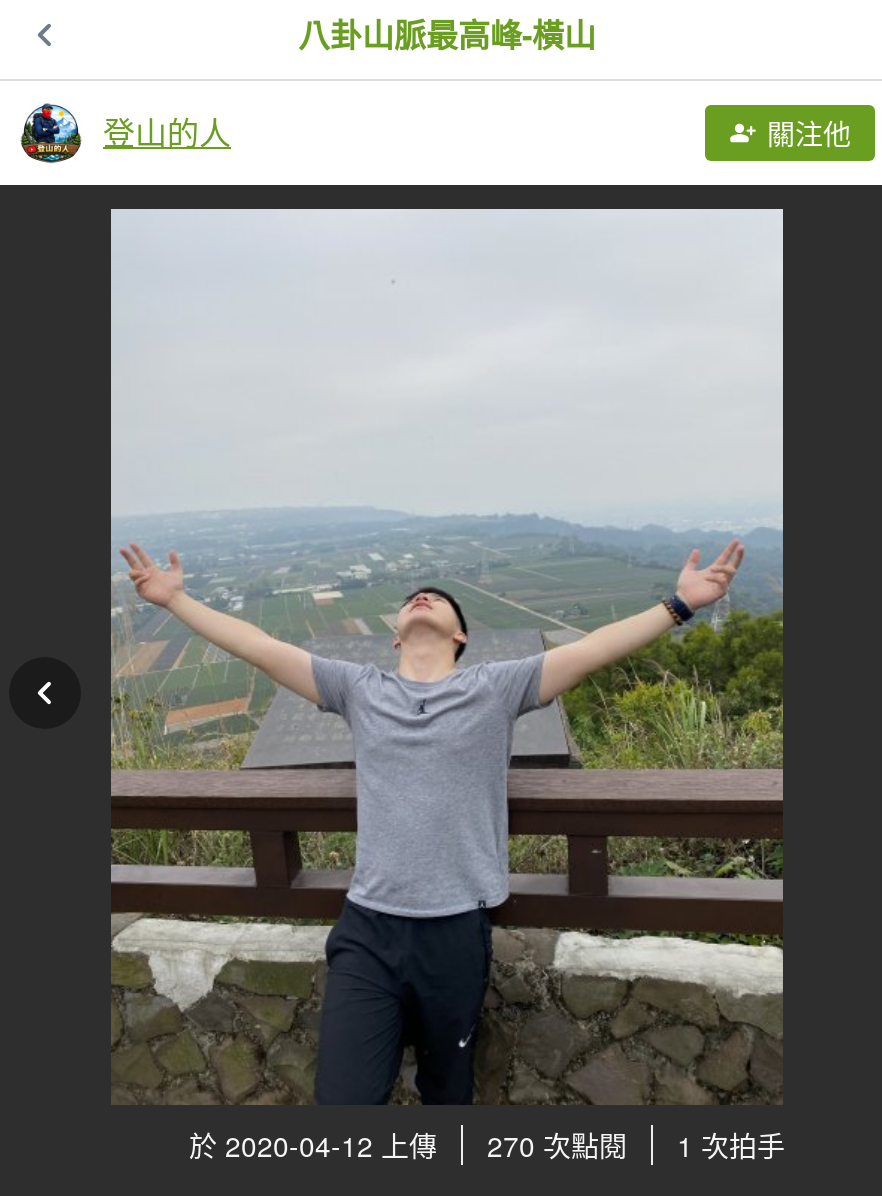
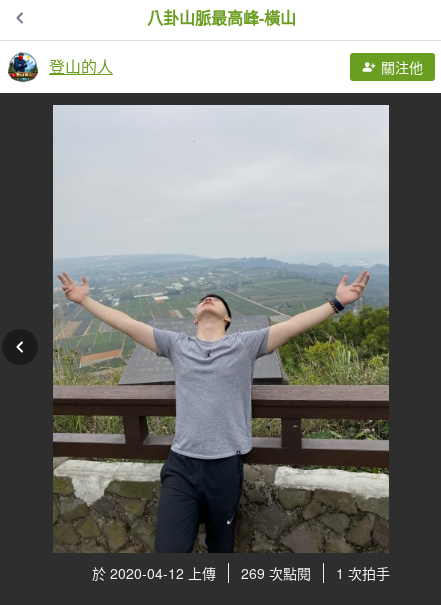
- 於 2020-04-12 上傳 270 次點閱 1 次拍手
+ 於 2020-04-12 上傳 269 次點閱 1 次拍手
